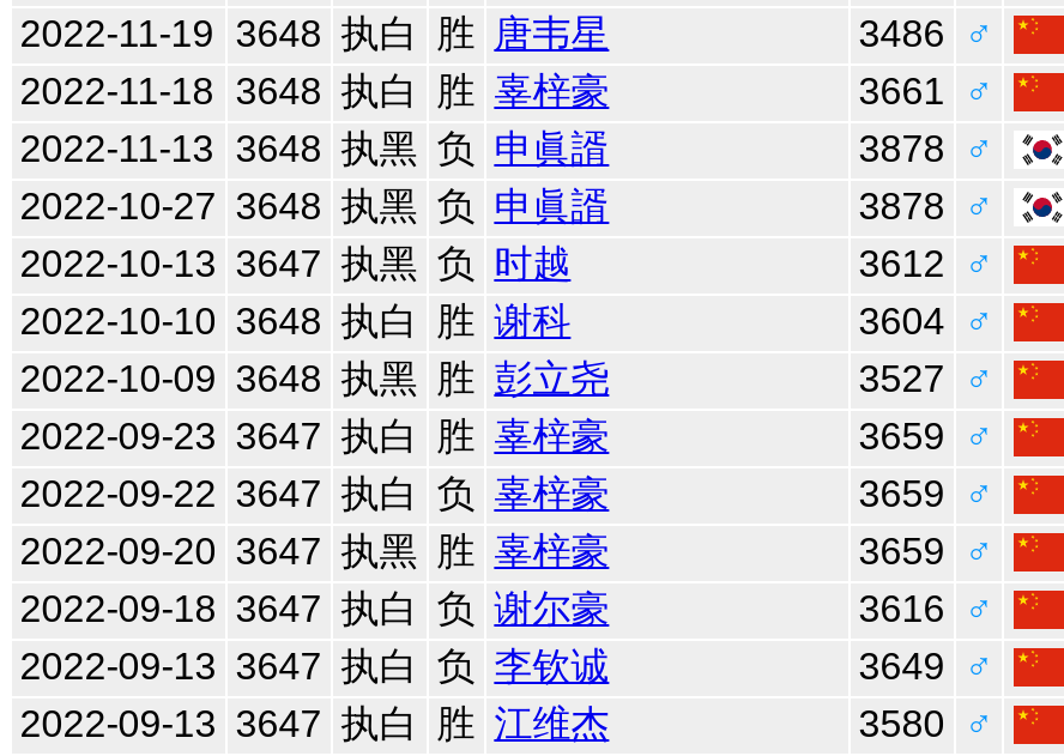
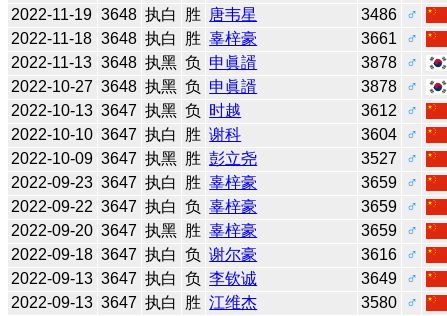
- 2022-10-10 3648 执白 胜 谢科
+ 2022-10-10 3647 执白 胜 谢科

- 2022-10-09 3648 执黑 胜 彭立尧
+ 2022-10-09 3647 执黑 胜 彭立尧
